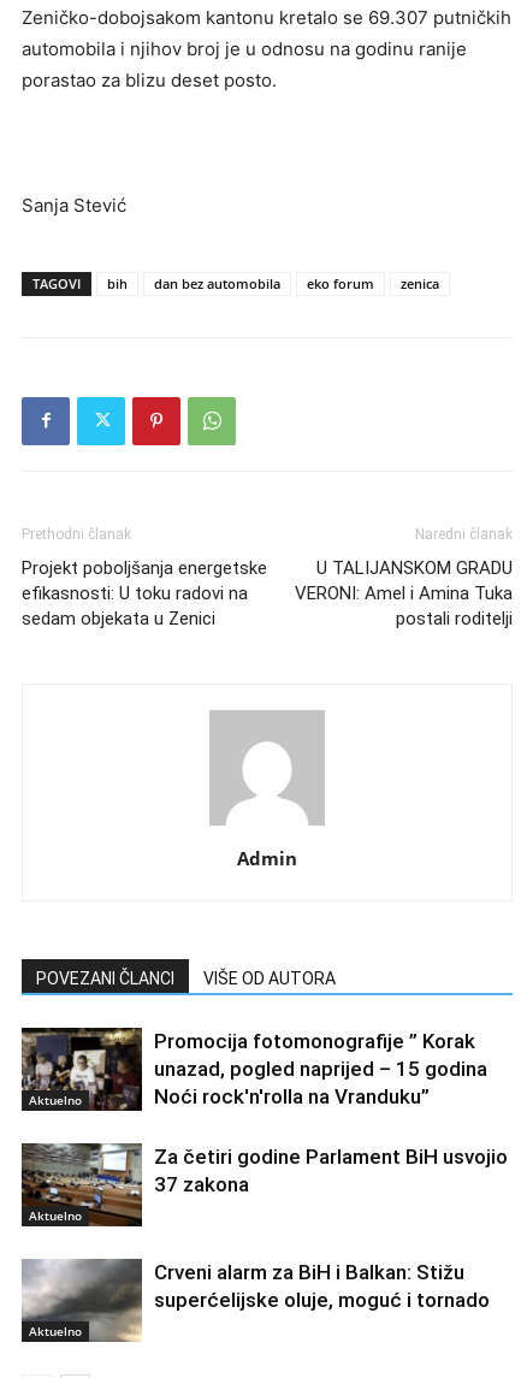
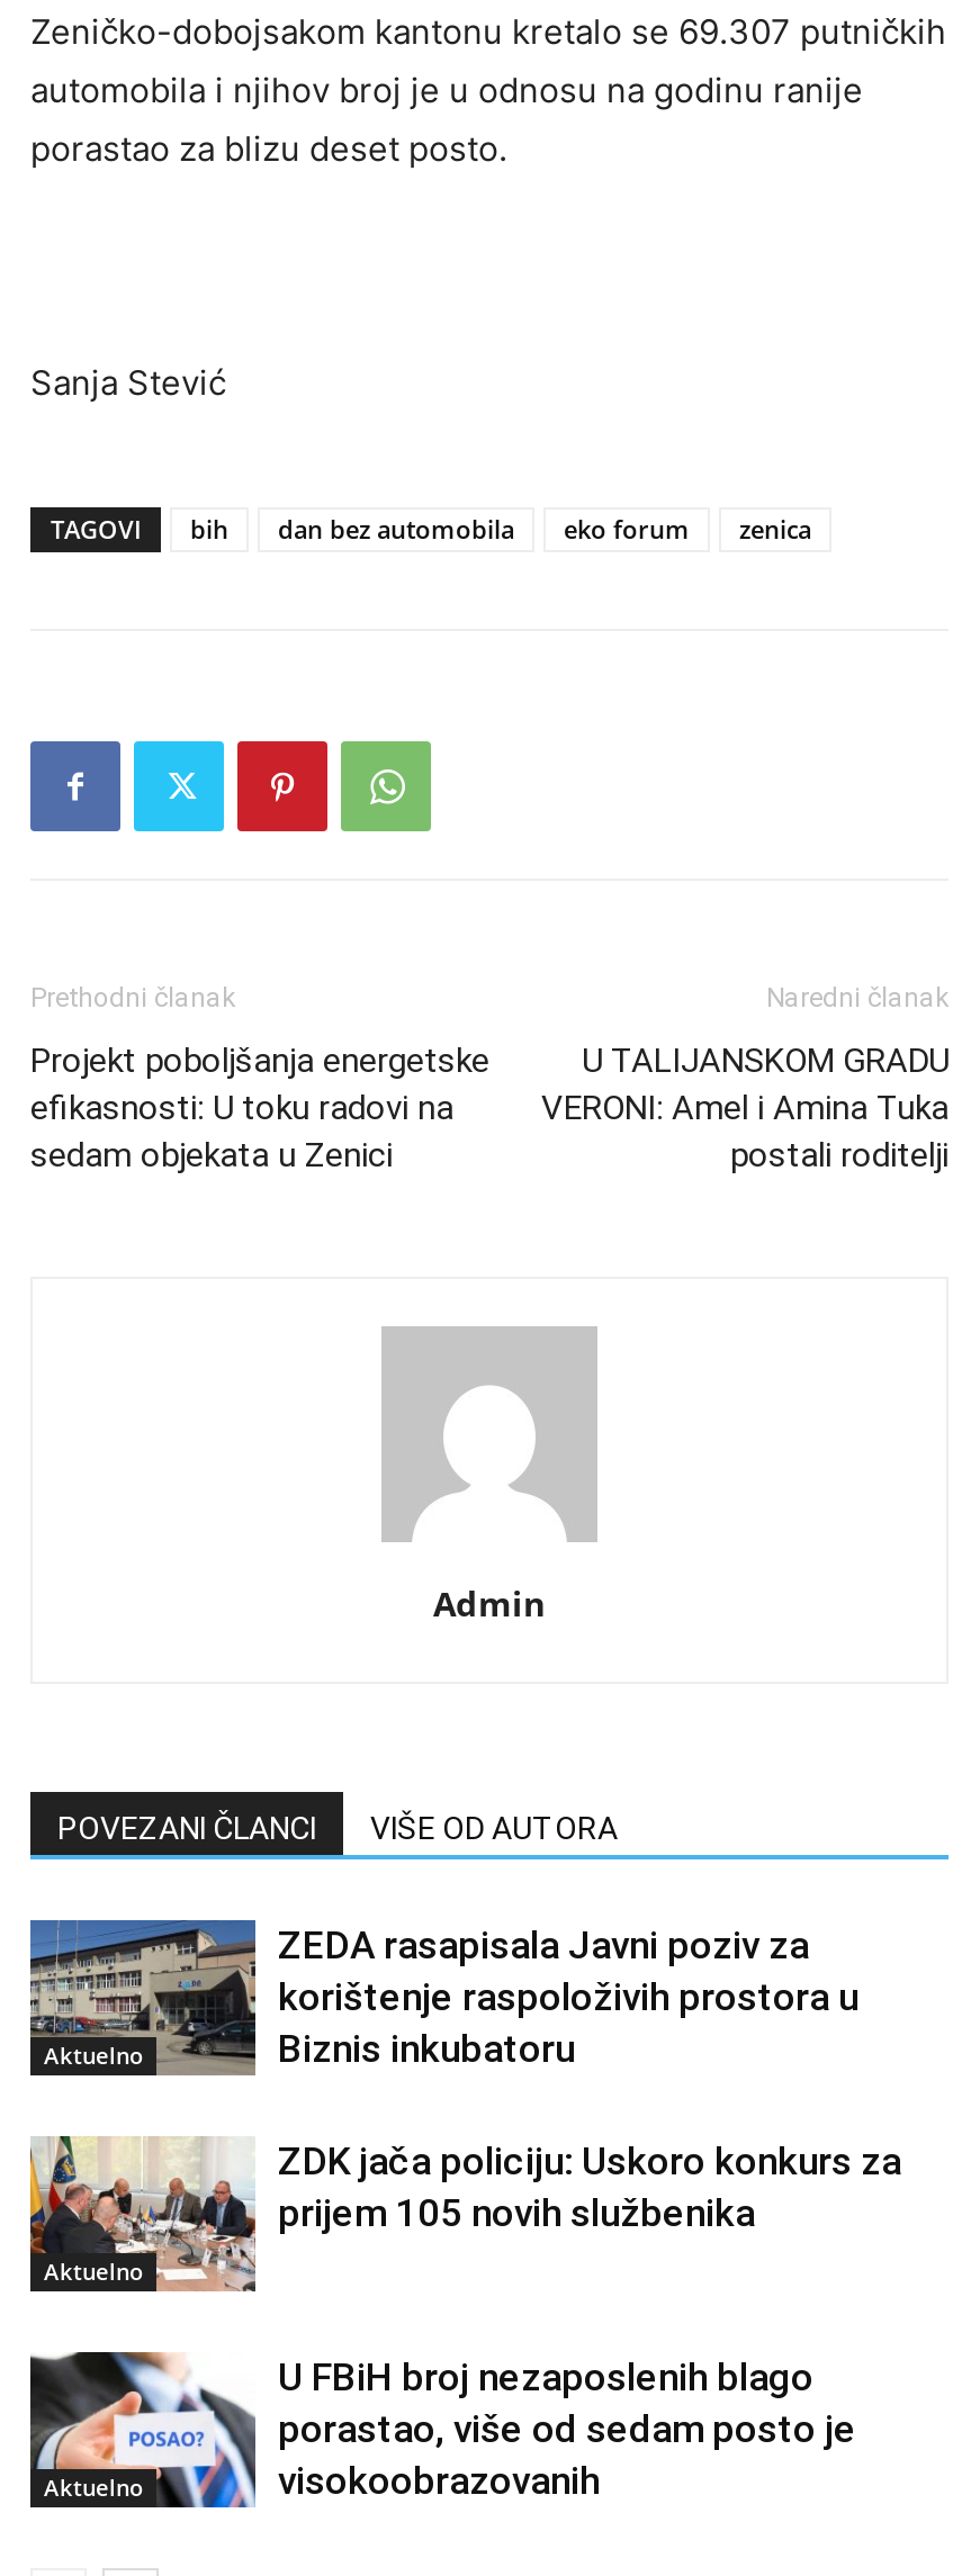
- [image]
- Promocija fotomonografije ” Korak
- unazad, pogled naprijed – 15 godina
- Noći rock'n'rolla na Vranduku”
+ [image]
+ ZEDA rasapisala Javni poziv za
+ korištenje raspoloživih prostora u
+ Biznis inkubatoru

- [image]
- Za četiri godine Parlament BiH usvojio
- 37 zakona
+ [image]
+ ZDK jača policiju: Uskoro konkurs za
+ prijem 105 novih službenika

- [image]
- Crveni alarm za BiH i Balkan: Stižu
- superćelijske oluje, moguć i tornado
+ [image]
+ U FBiH broj nezaposlenih blago
+ porastao, više od sedam posto je
+ visokoobrazovanih
